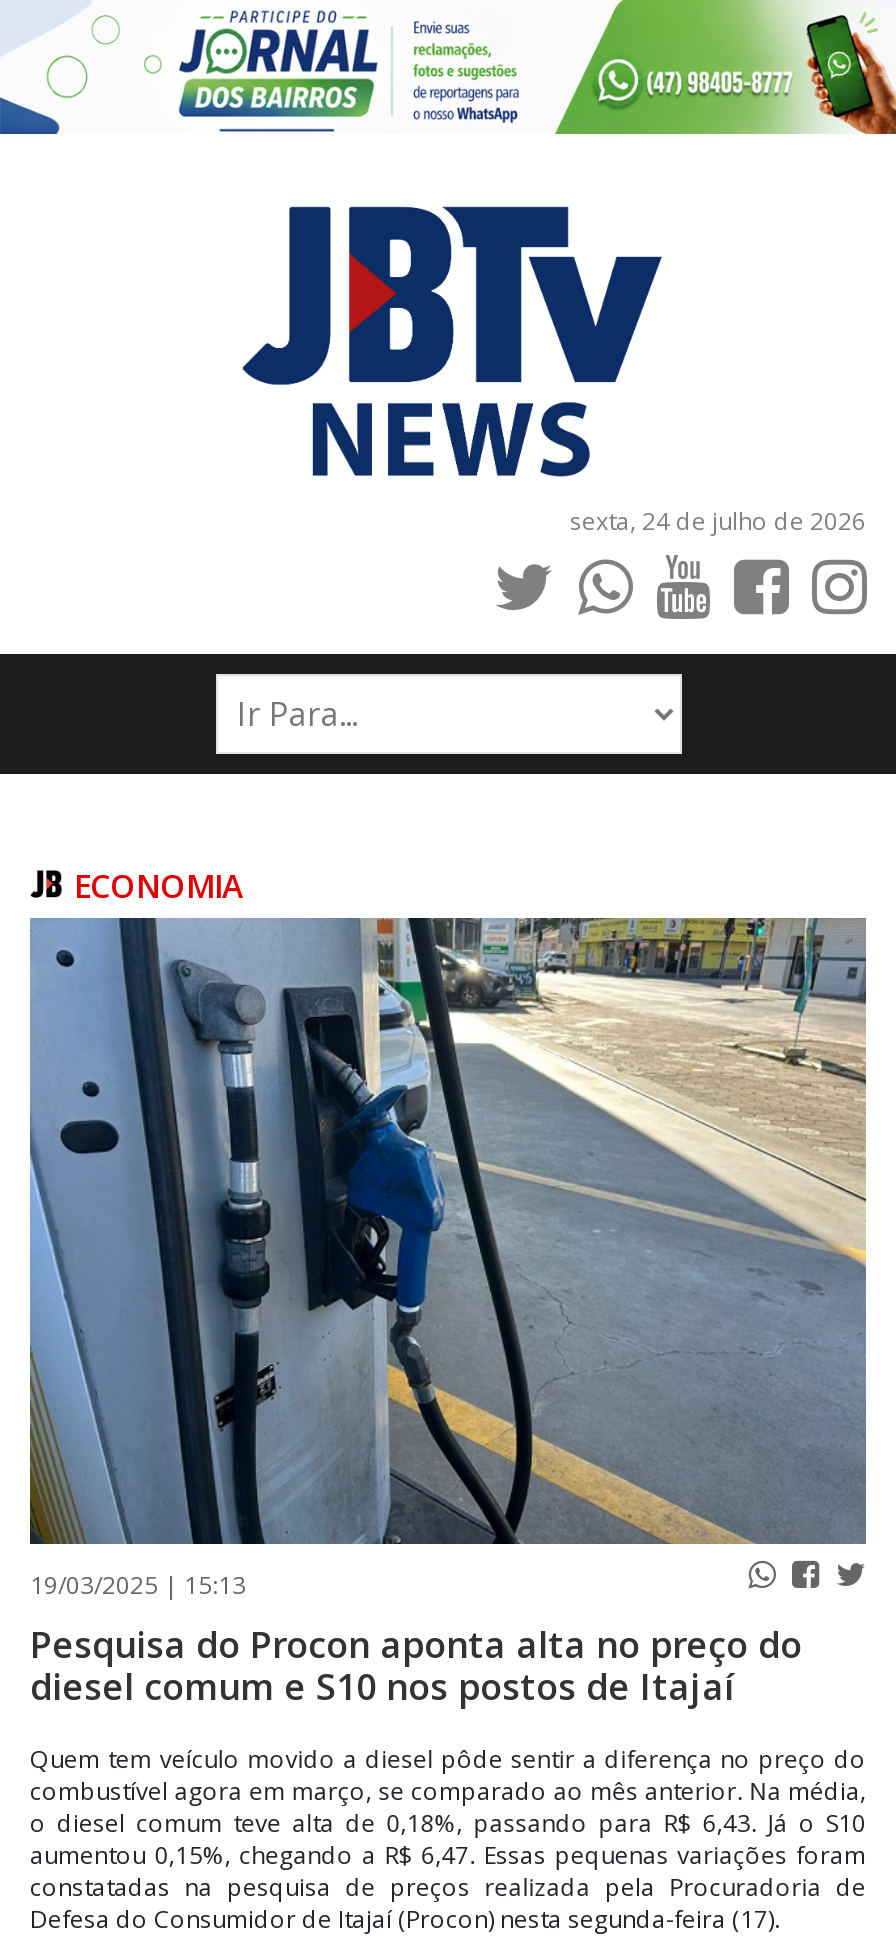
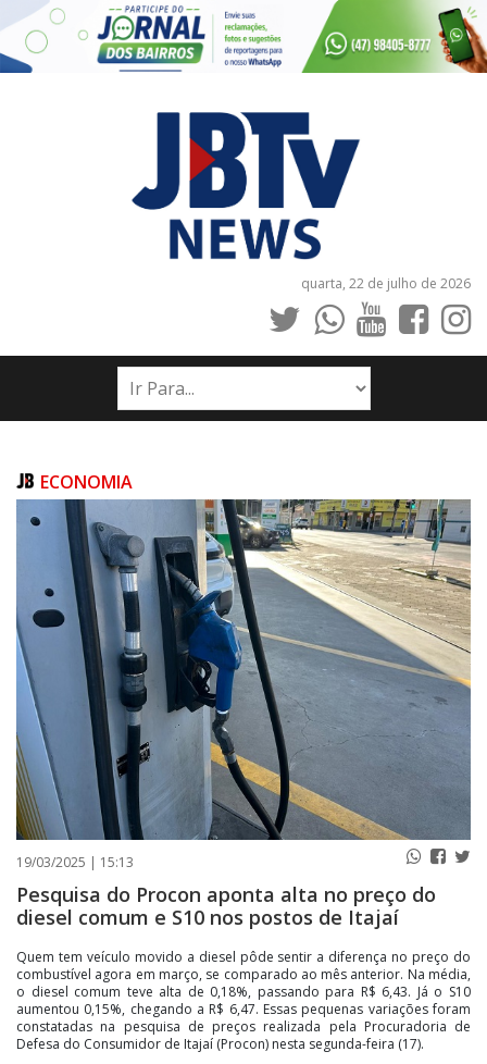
- sexta, 24 de julho de 2026
+ quarta, 22 de julho de 2026
